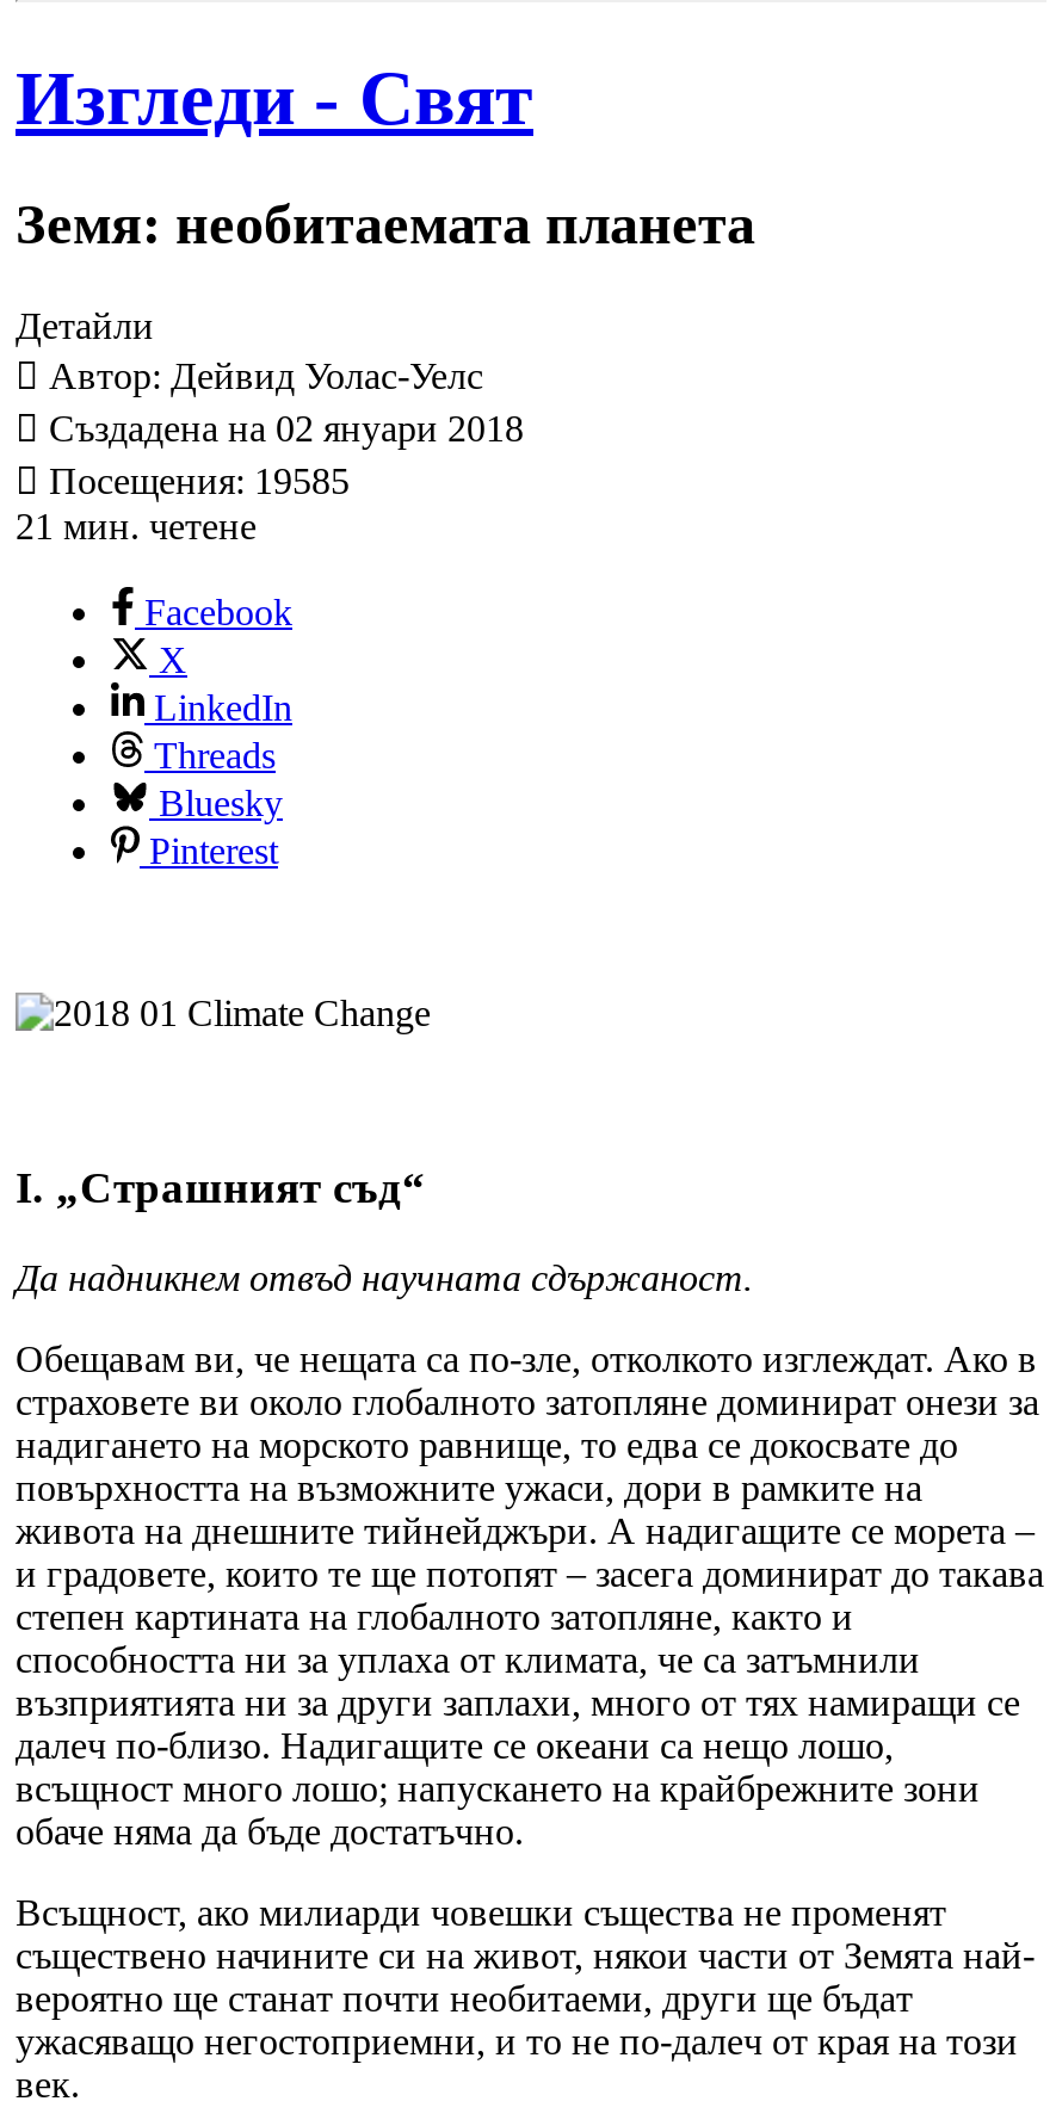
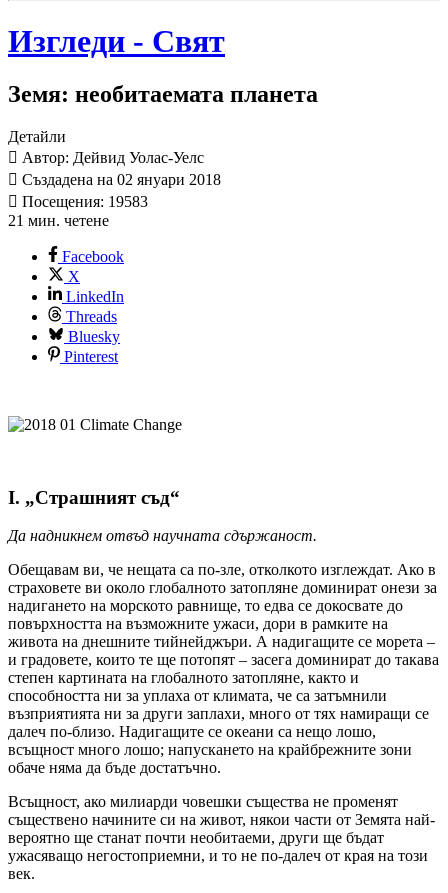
- Посещения: 19585
+ Посещения: 19583
